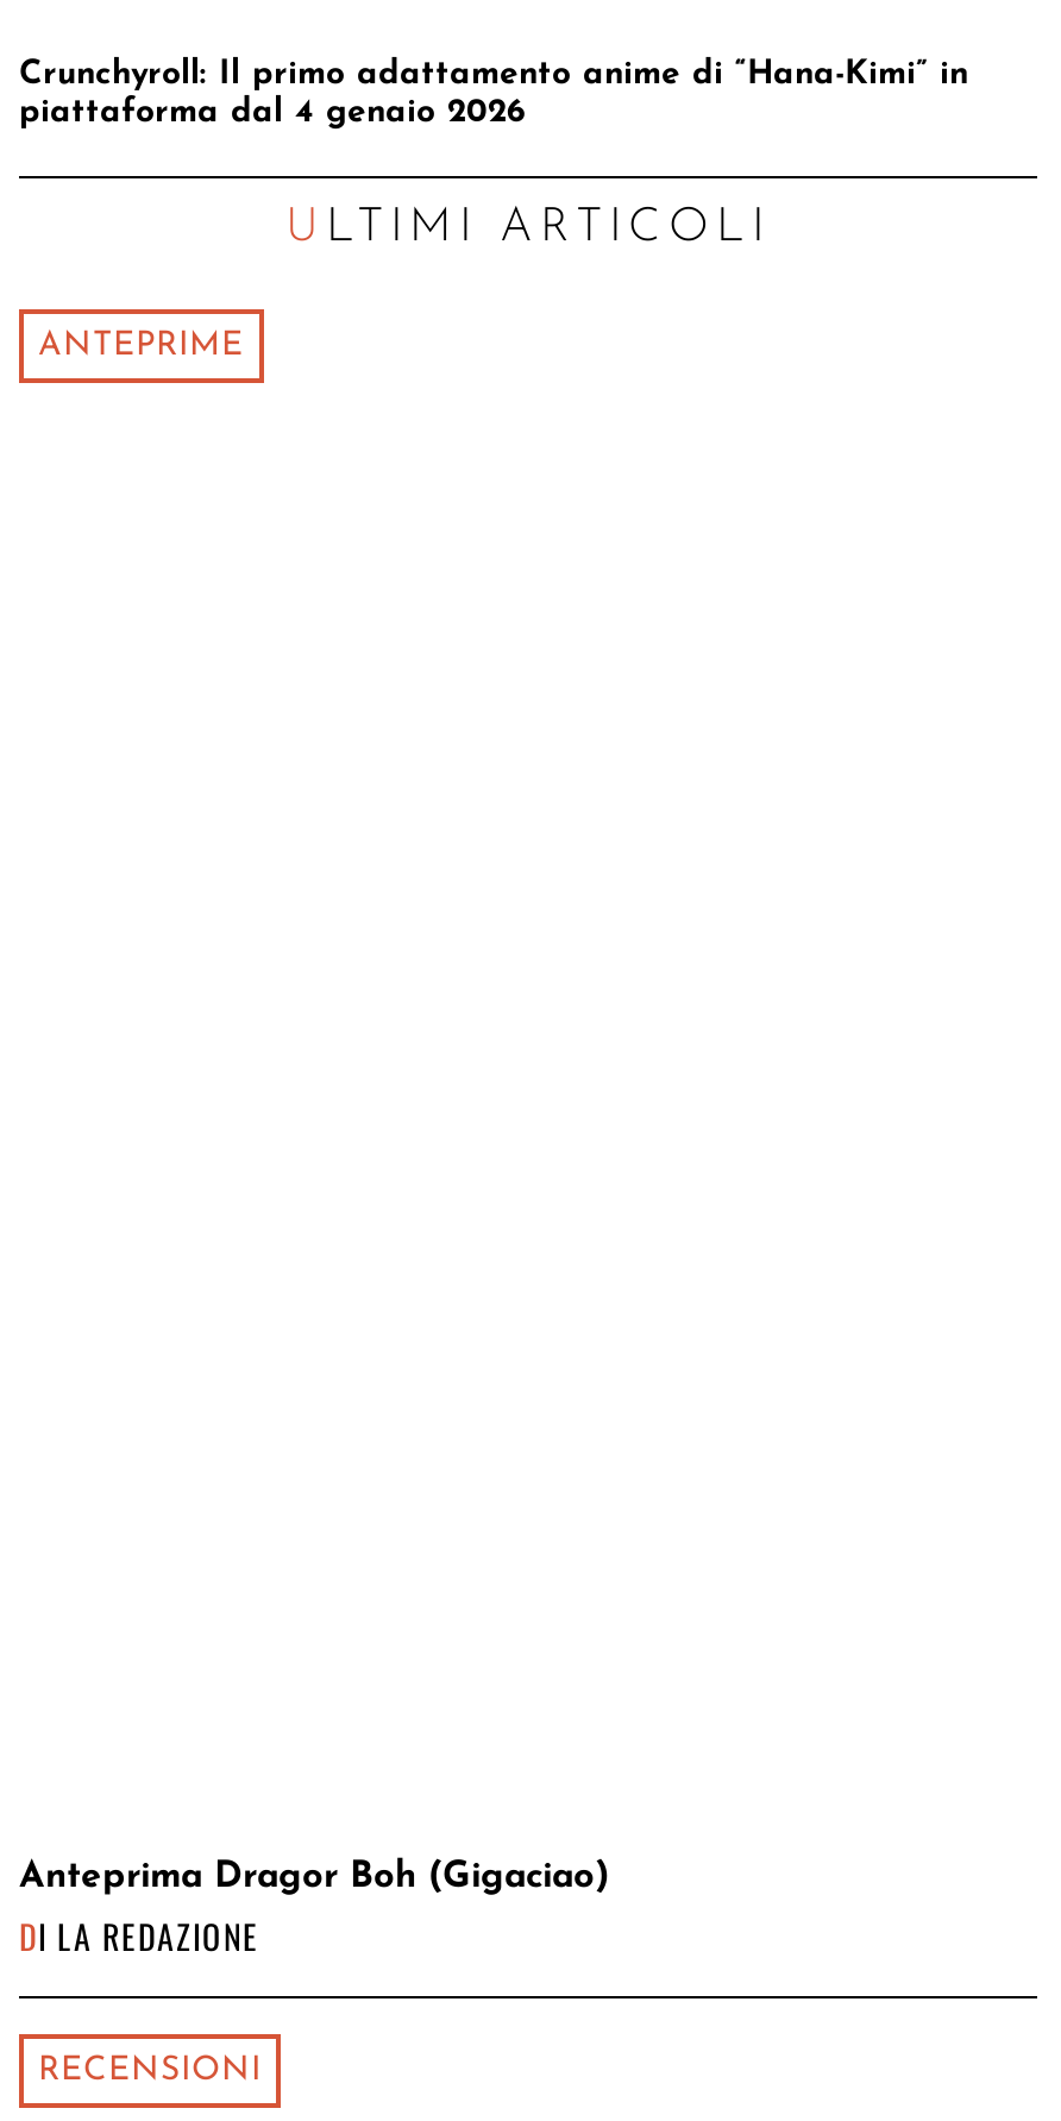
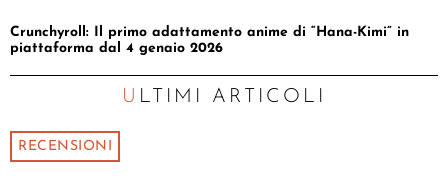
- ANTEPRIME

- Anteprima Dragor Boh (Gigaciao)
- DI LA REDAZIONE
